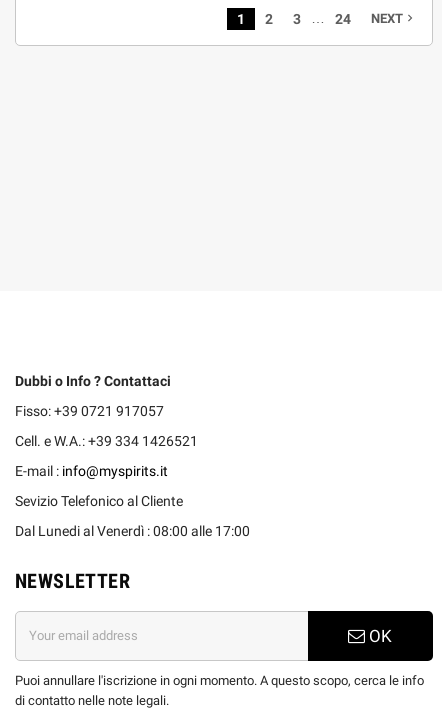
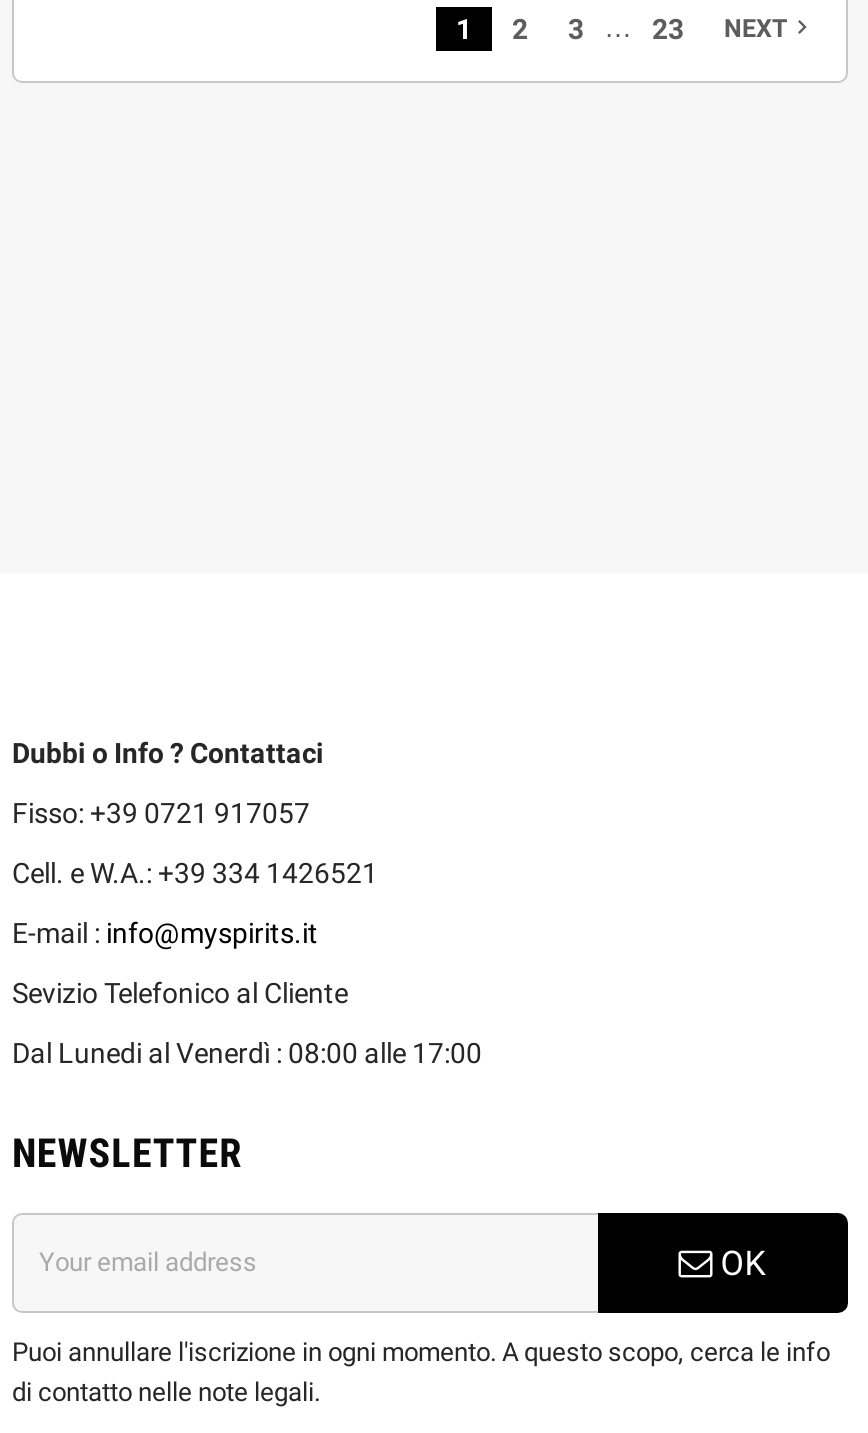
- 24
+ 23
